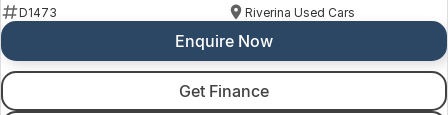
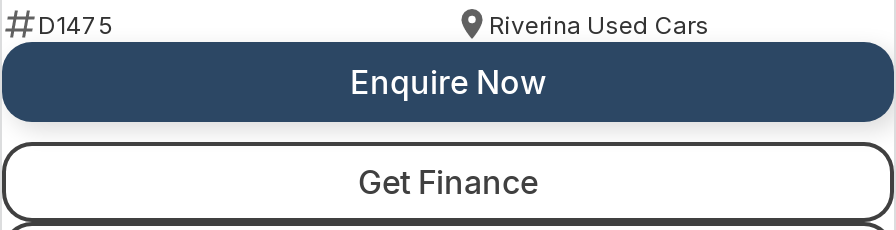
- D1473
+ D1475
